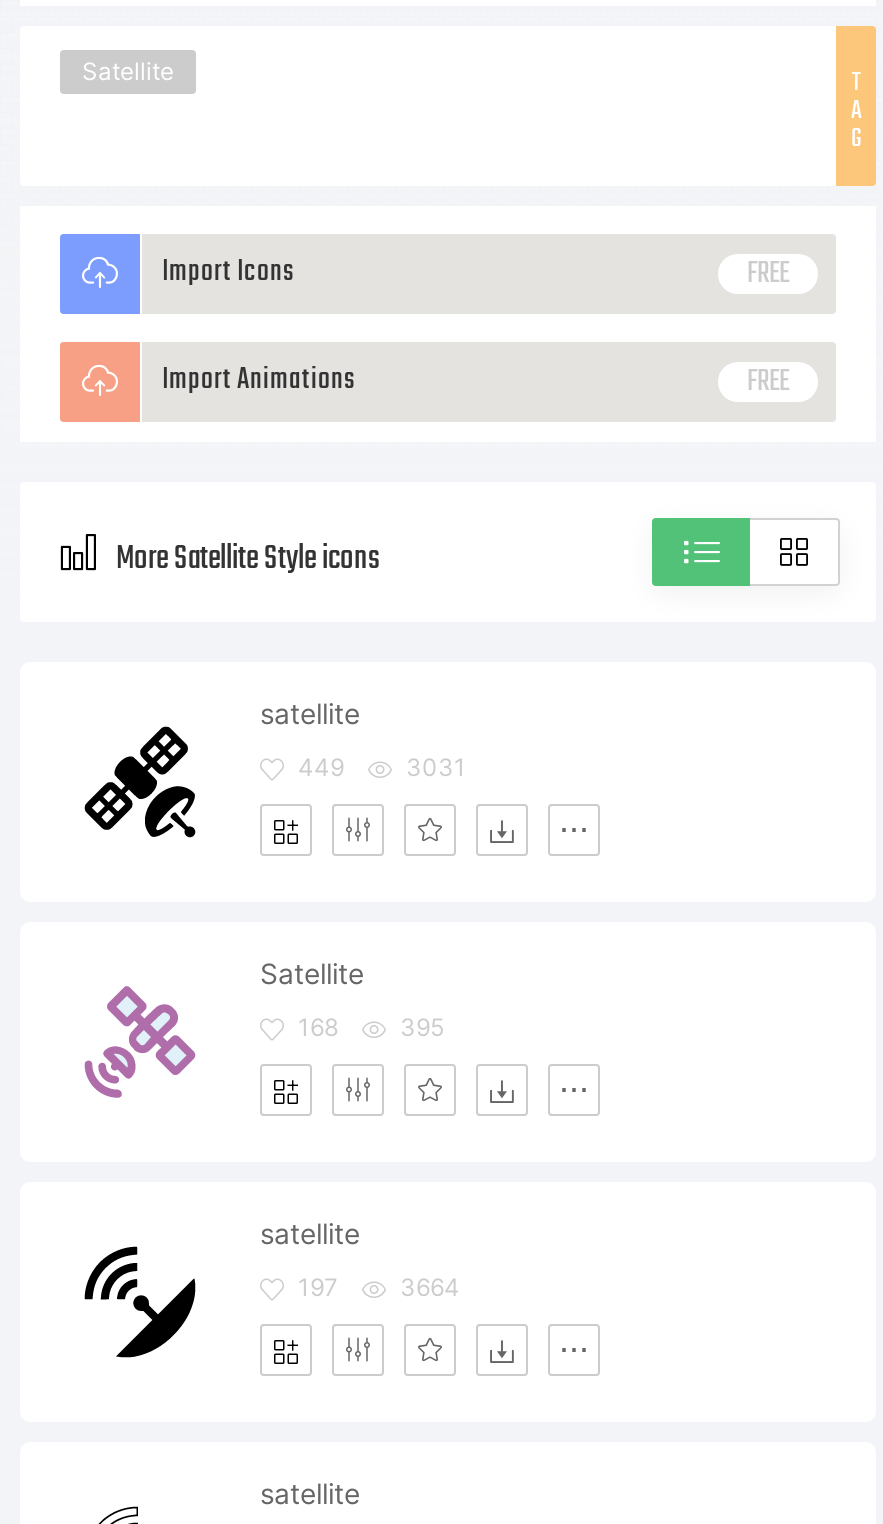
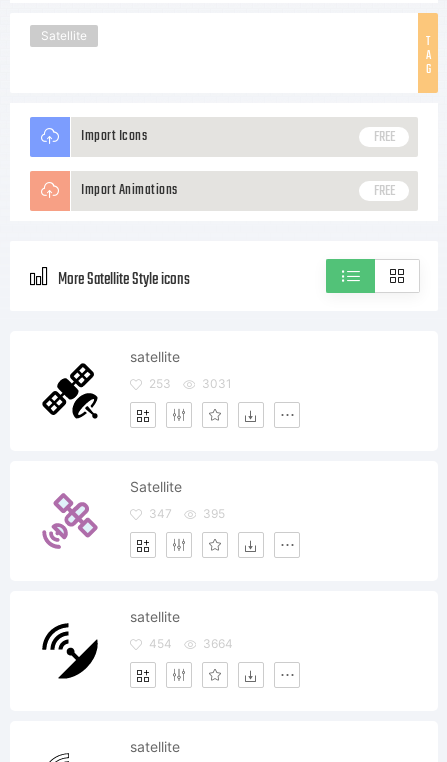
- 449
+ 253

- 168
+ 347

- 197
+ 454
